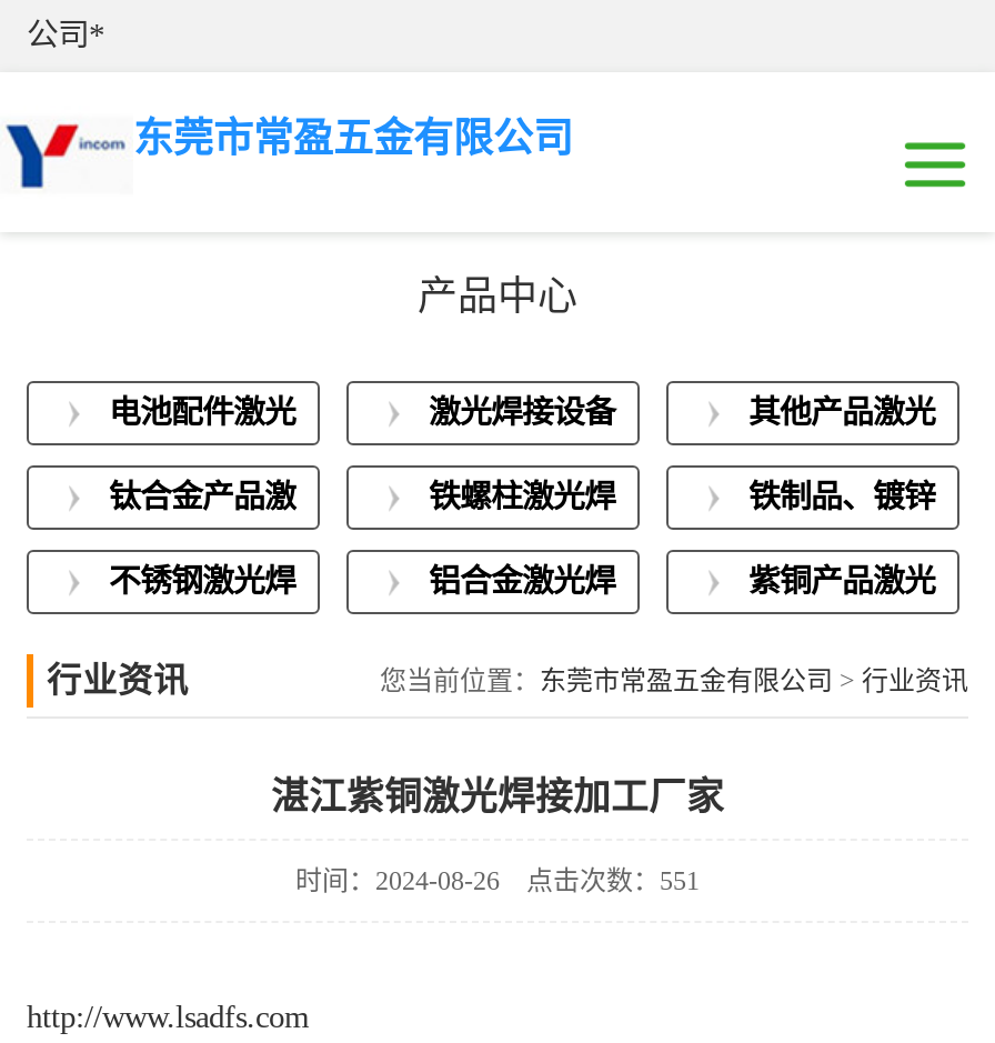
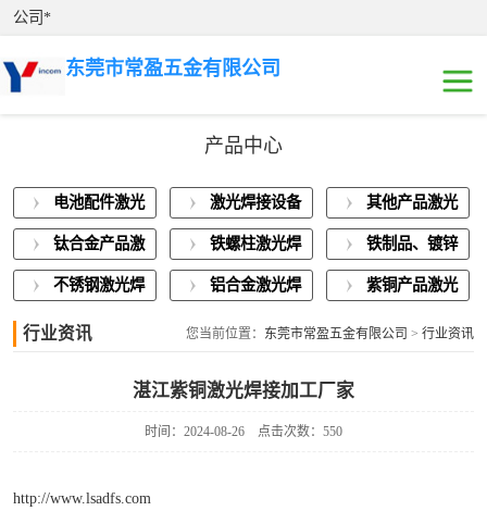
- 时间：2024-08-26 点击次数：551
+ 时间：2024-08-26 点击次数：550
